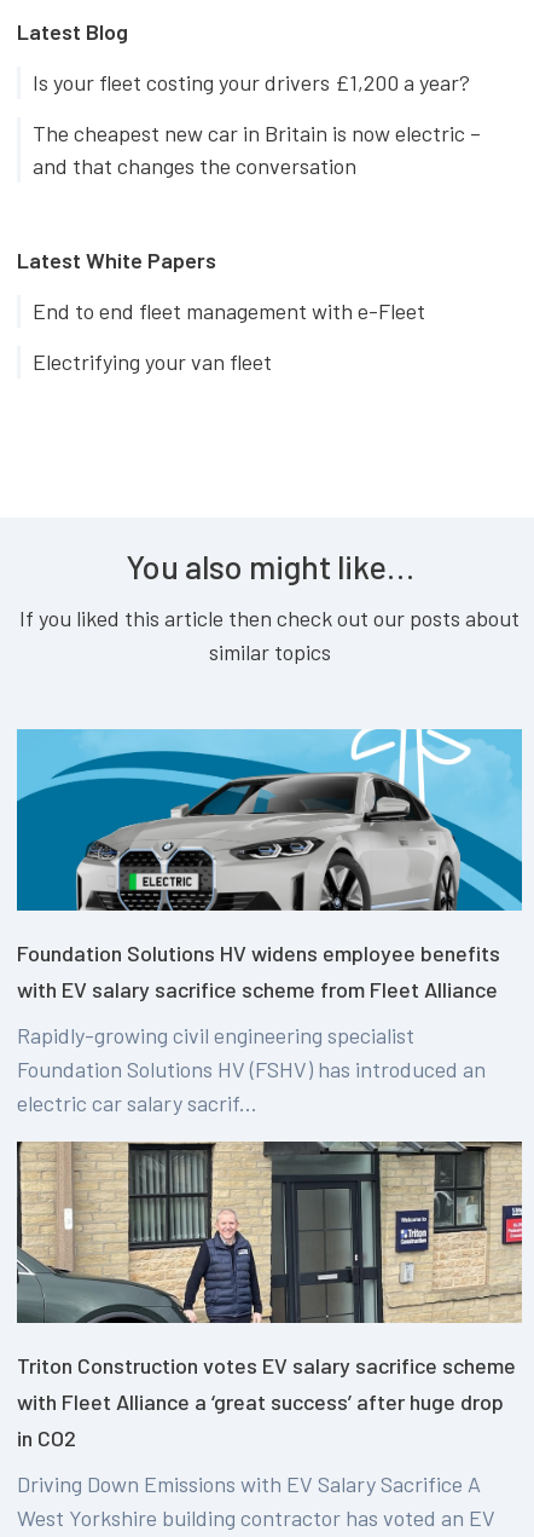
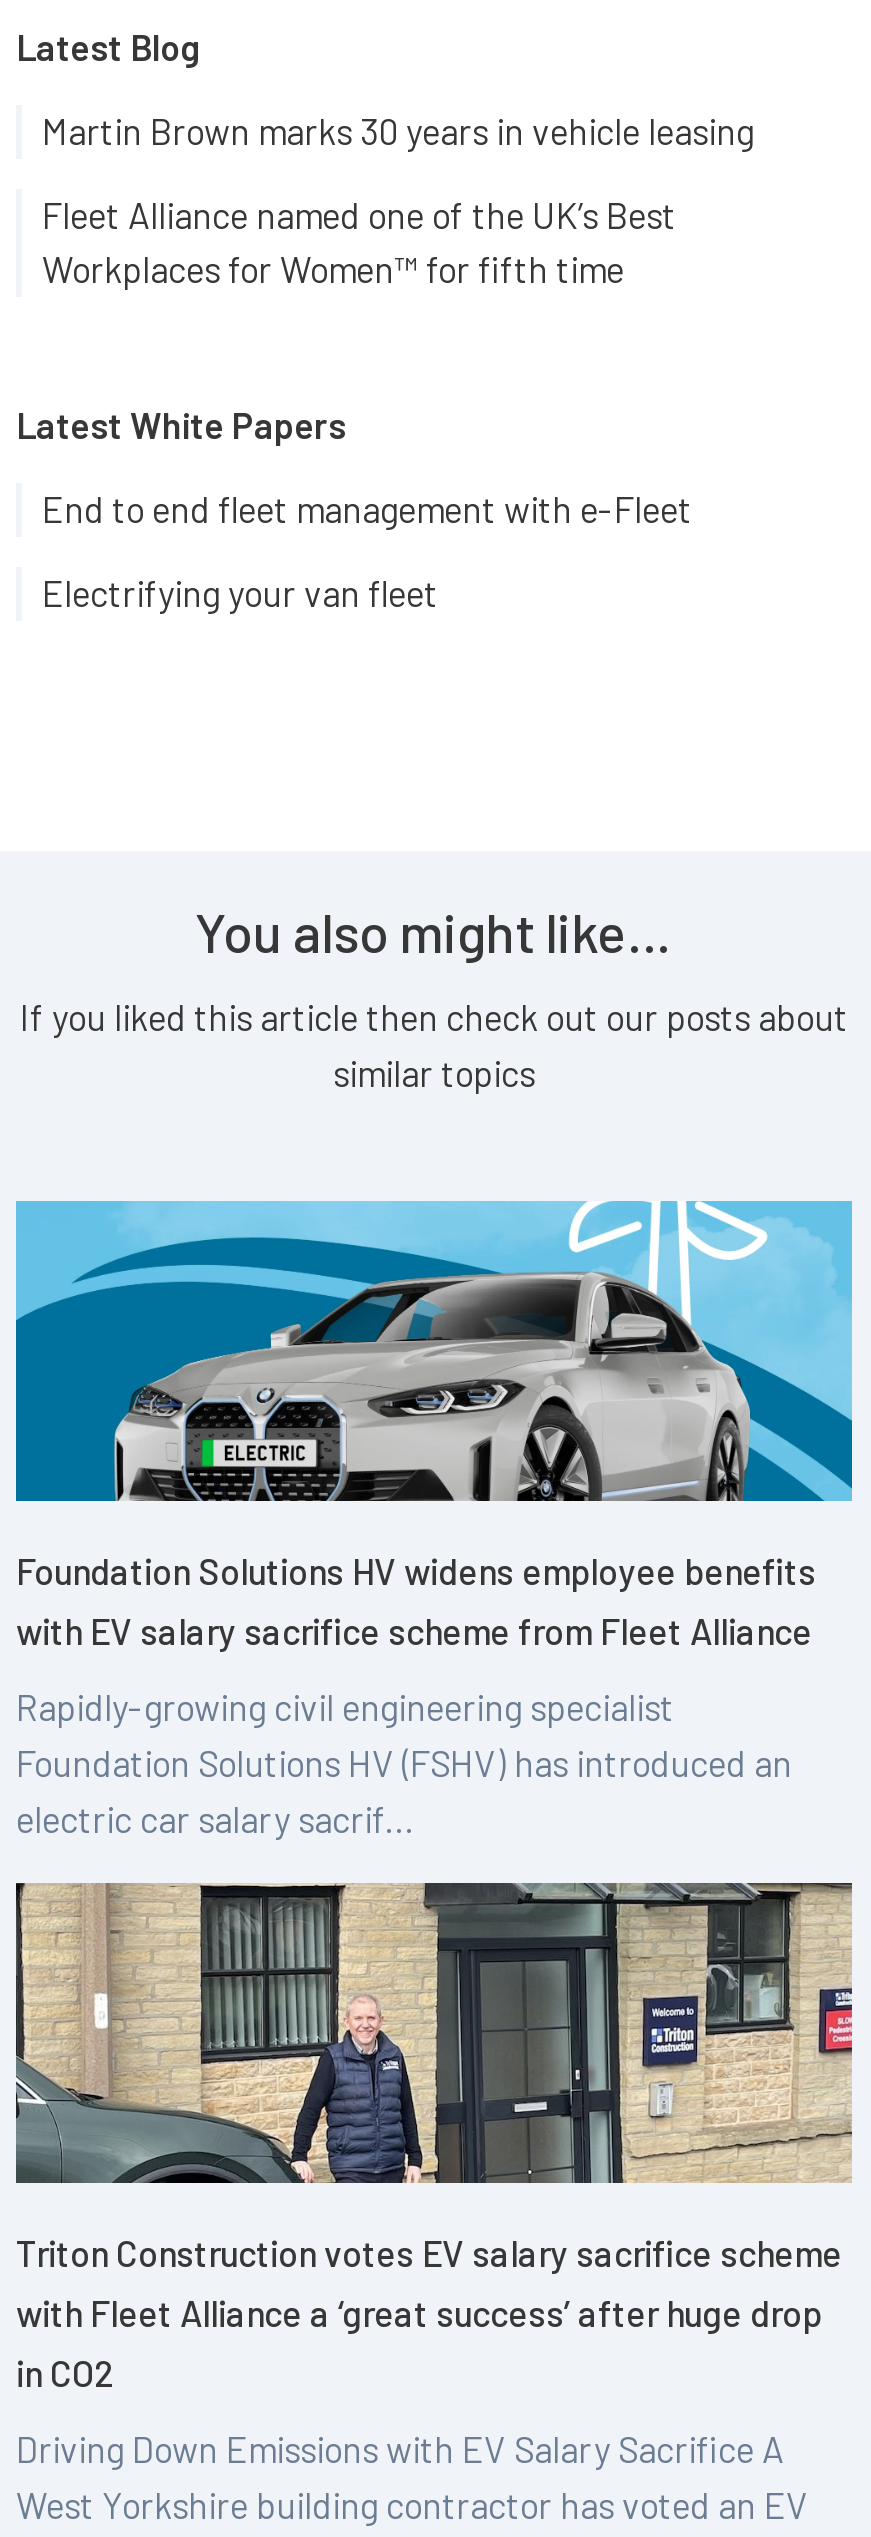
- Is your fleet costing your drivers £1,200 a year?
+ Martin Brown marks 30 years in vehicle leasing

- The cheapest new car in Britain is now electric –
- and that changes the conversation
+ Fleet Alliance named one of the UK’s Best
+ Workplaces for Women™ for fifth time
